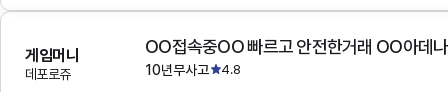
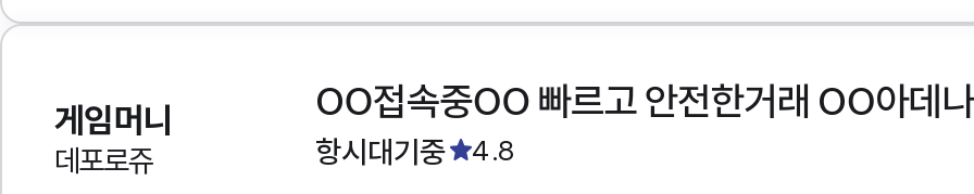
- 10년무사고
+ 항시대기중
